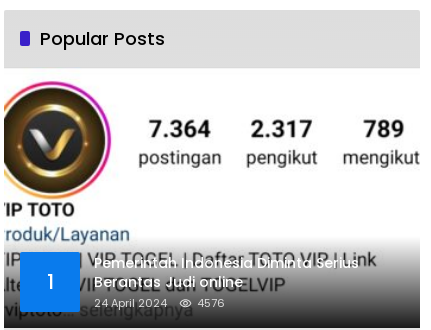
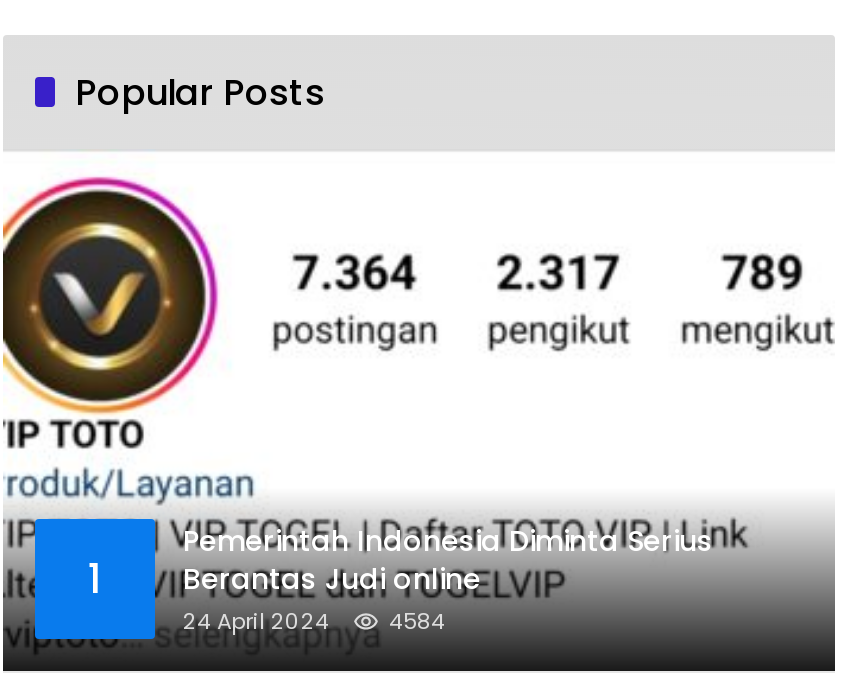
- 24 April 2024 4576
+ 24 April 2024 4584
